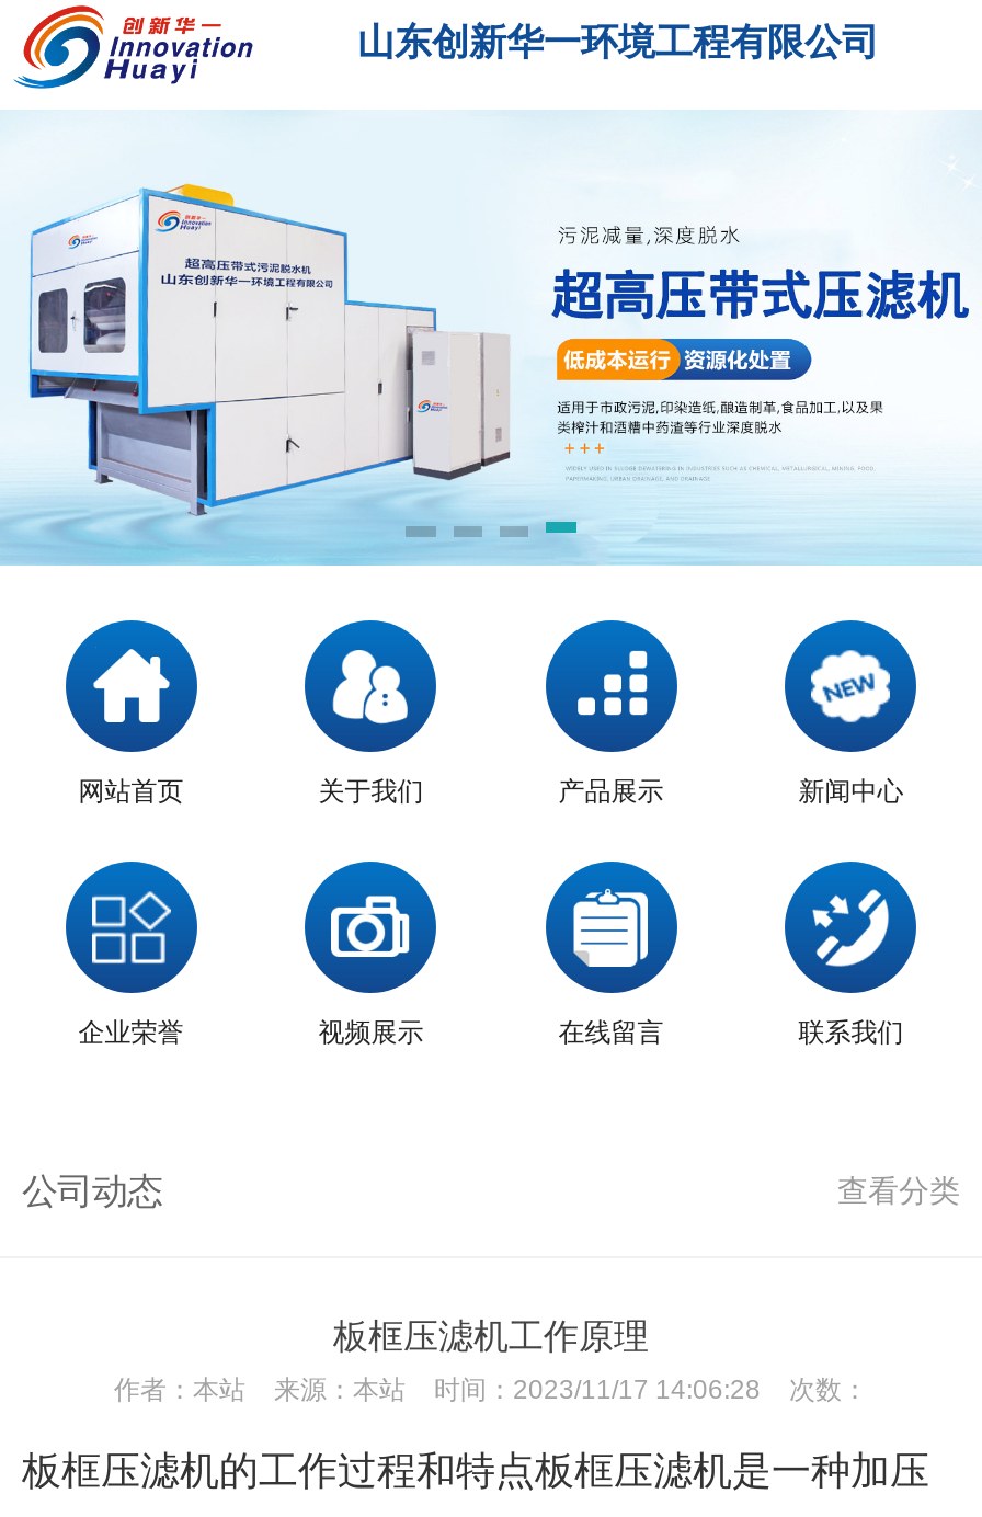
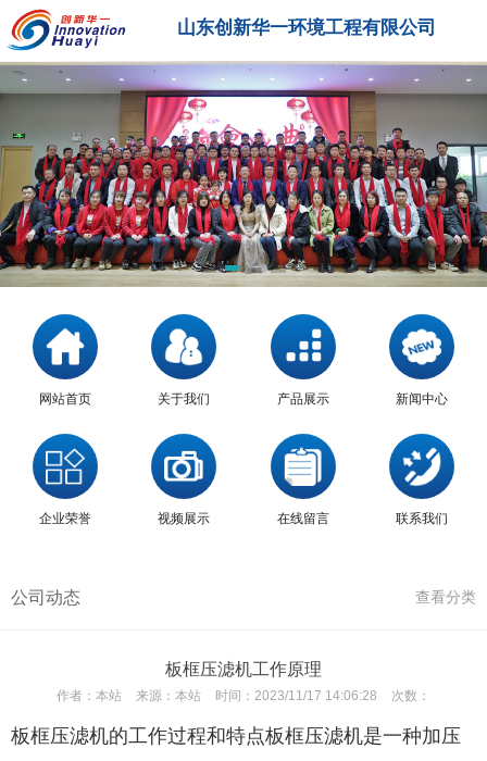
- [image]
+ [image]
